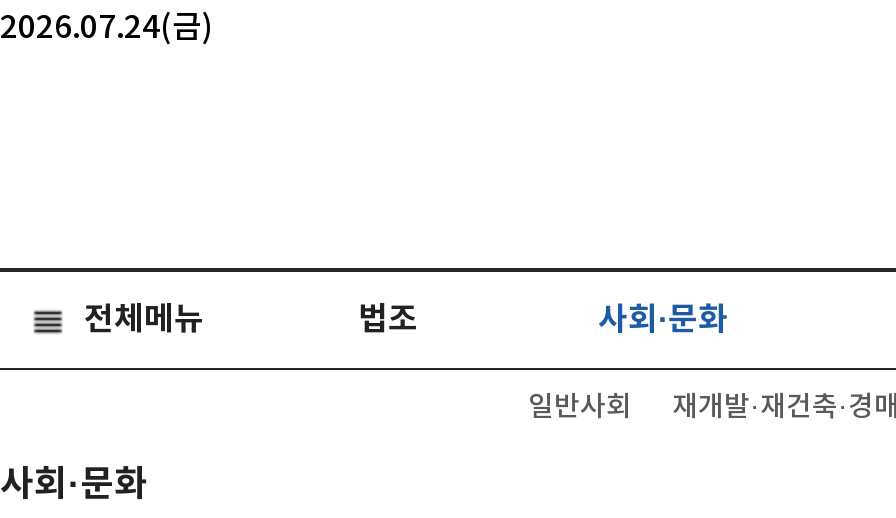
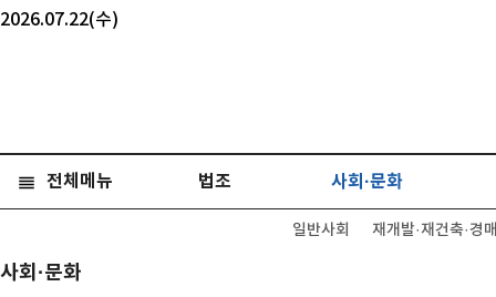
- 2026.07.24(금)
+ 2026.07.22(수)
